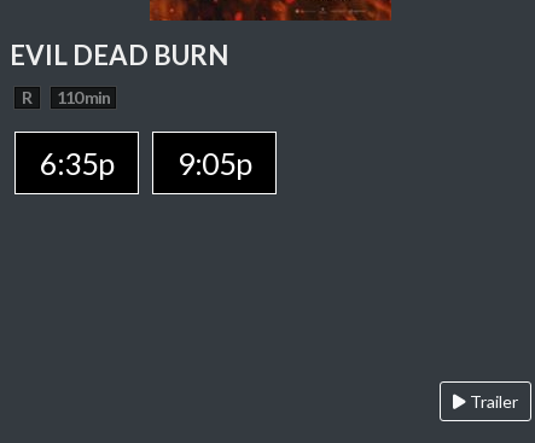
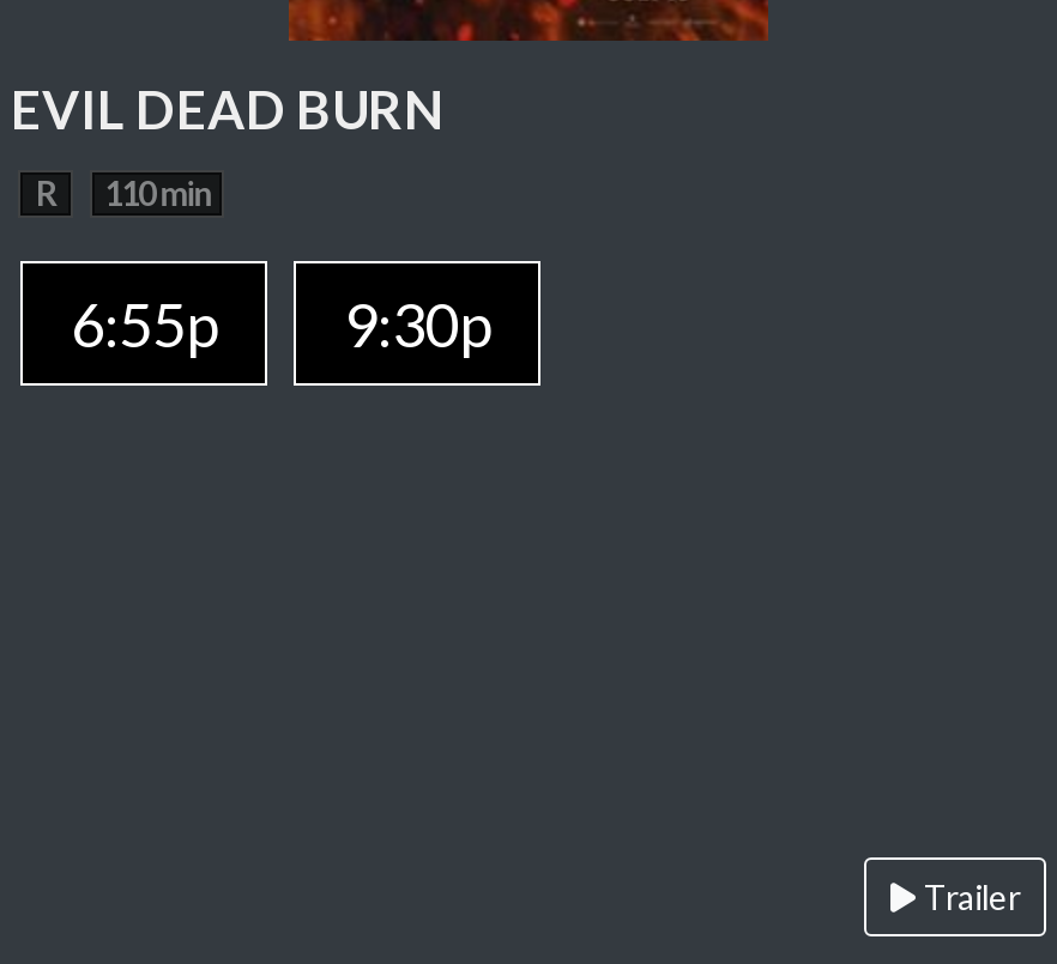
- 6:35p
- 9:05p
+ 6:55p
+ 9:30p
